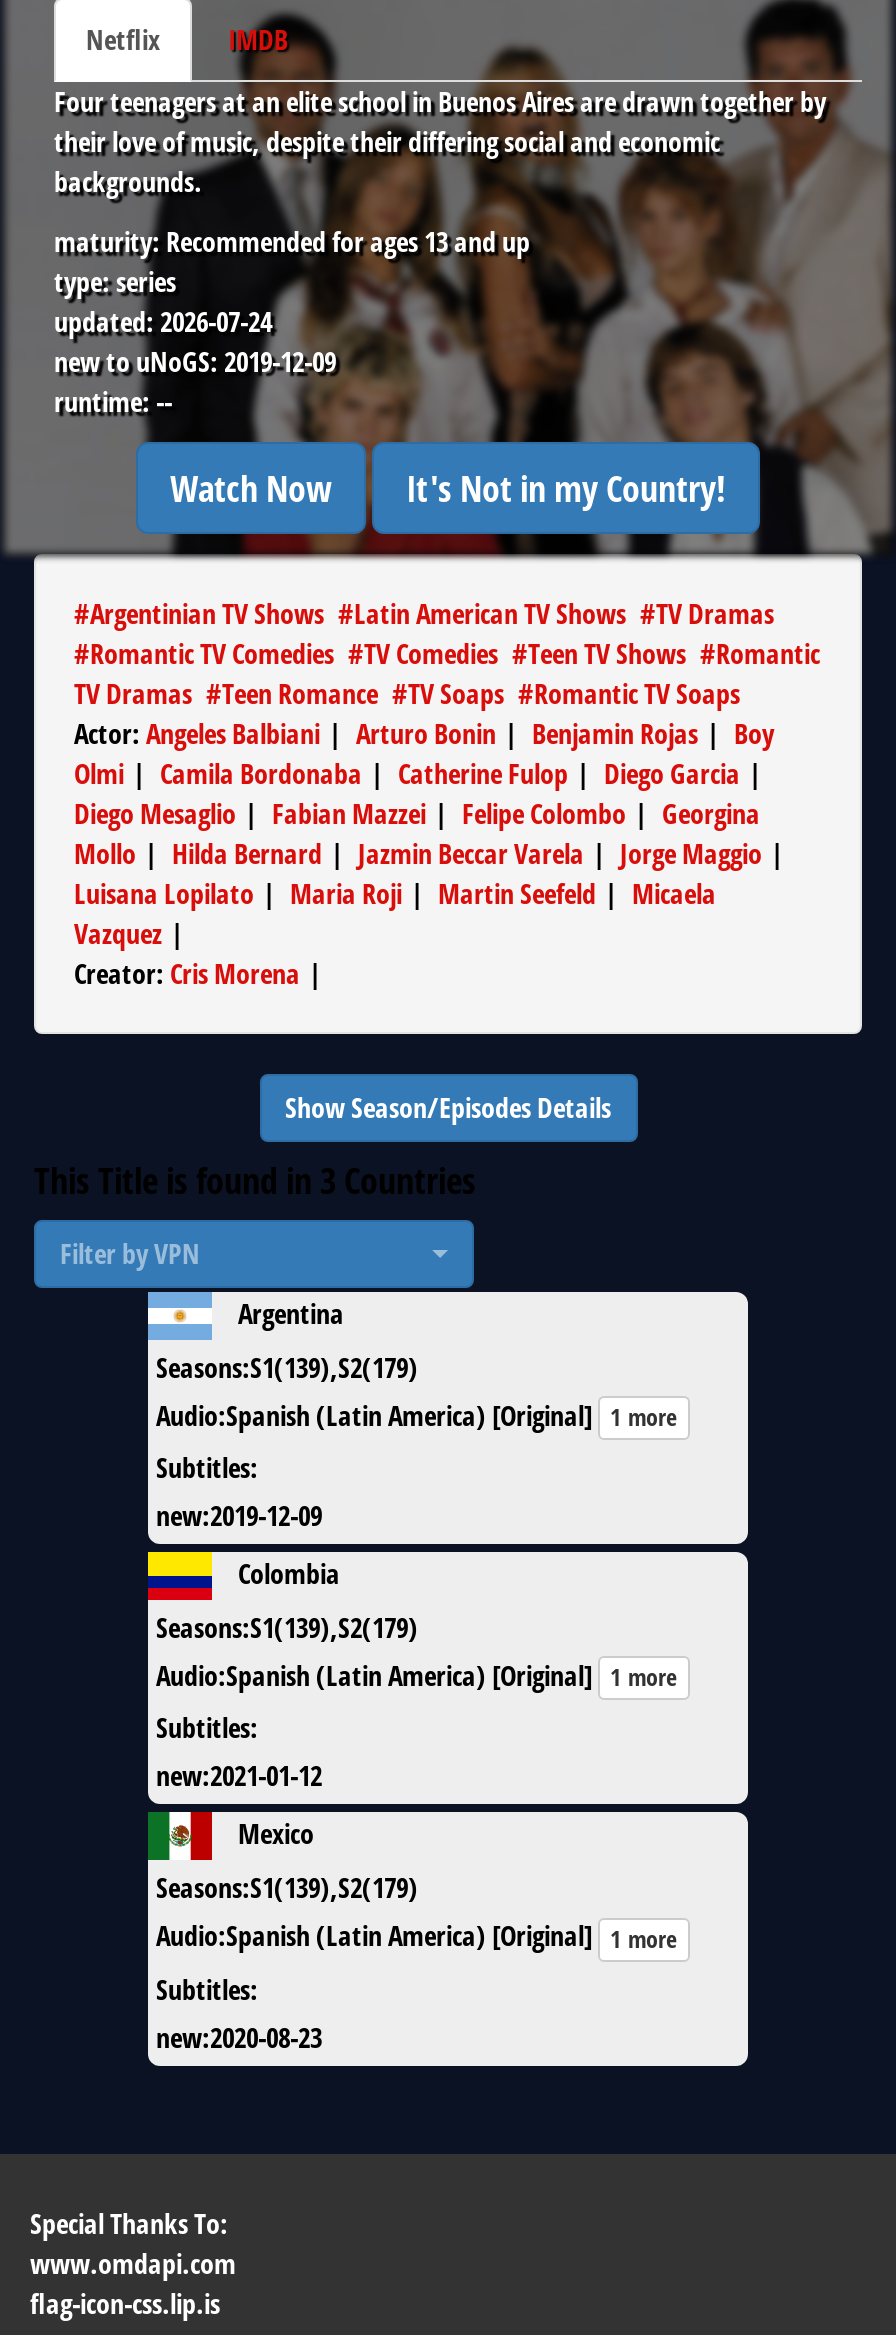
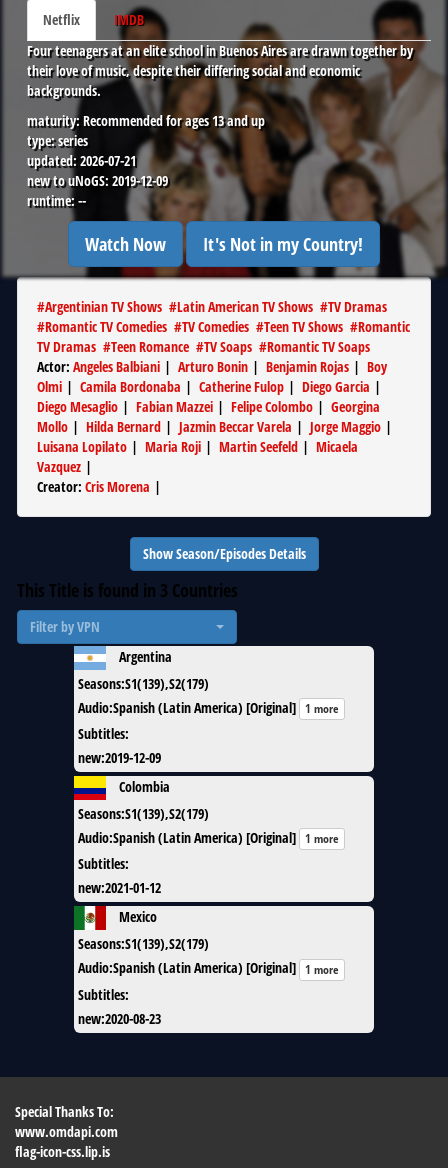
- updated: 2026-07-24
+ updated: 2026-07-21
